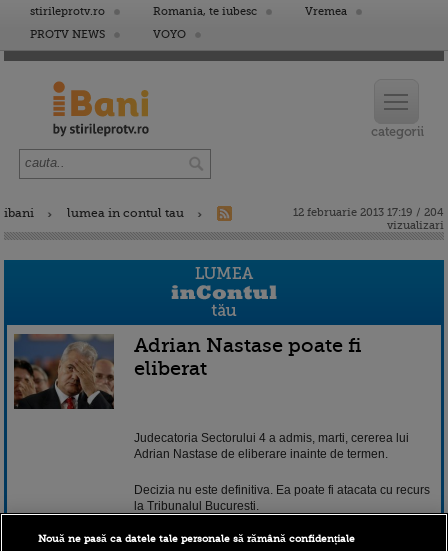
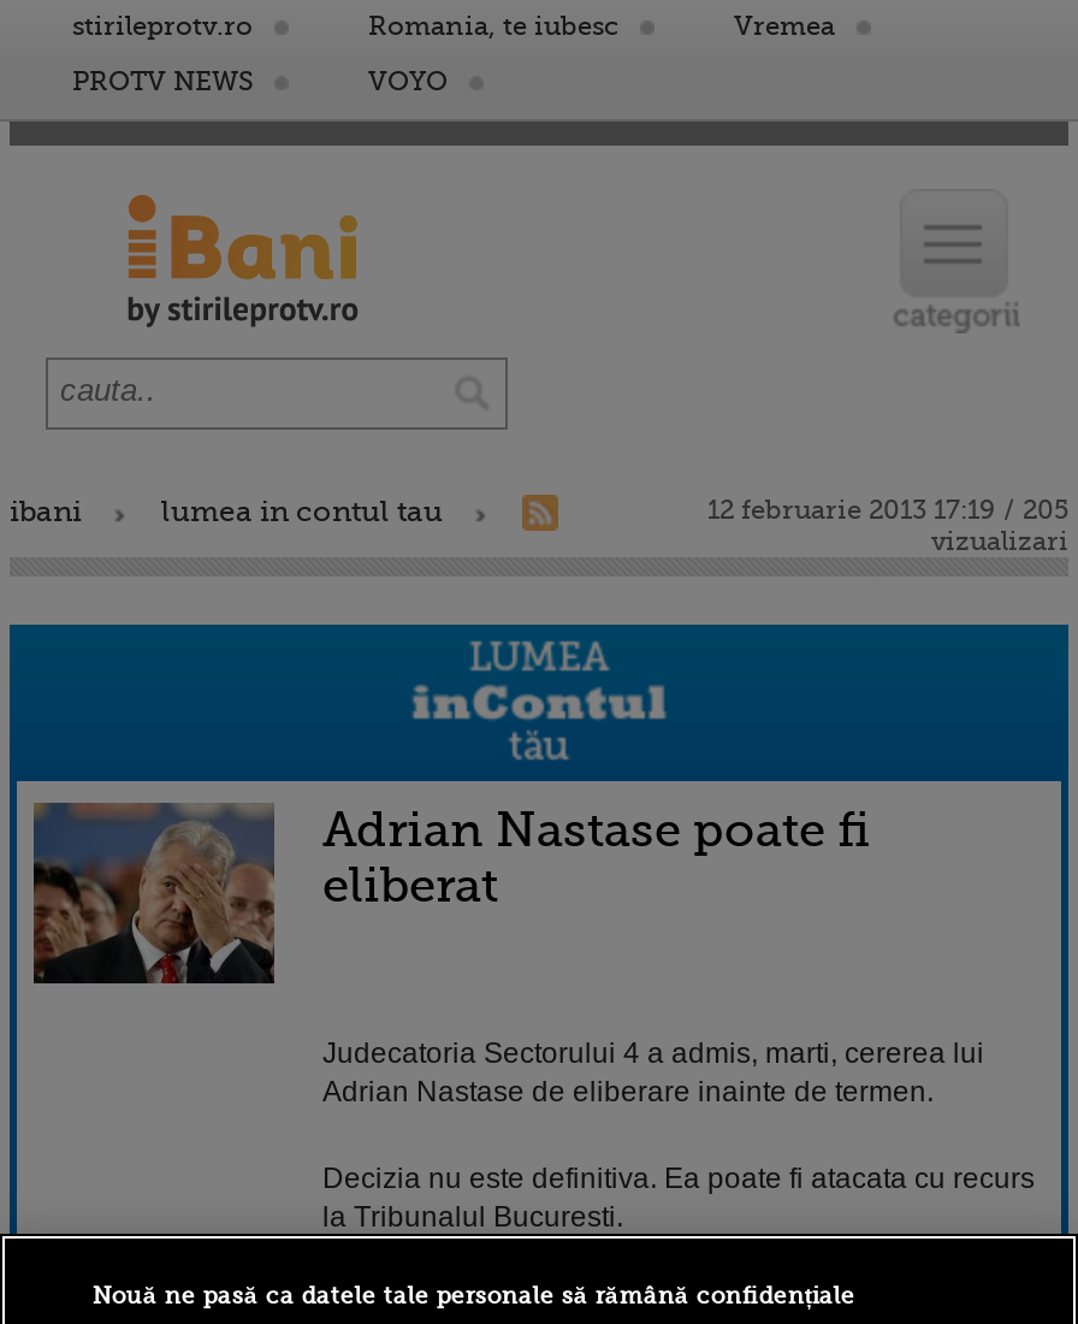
- 12 februarie 2013 17:19 / 204
+ 12 februarie 2013 17:19 / 205
